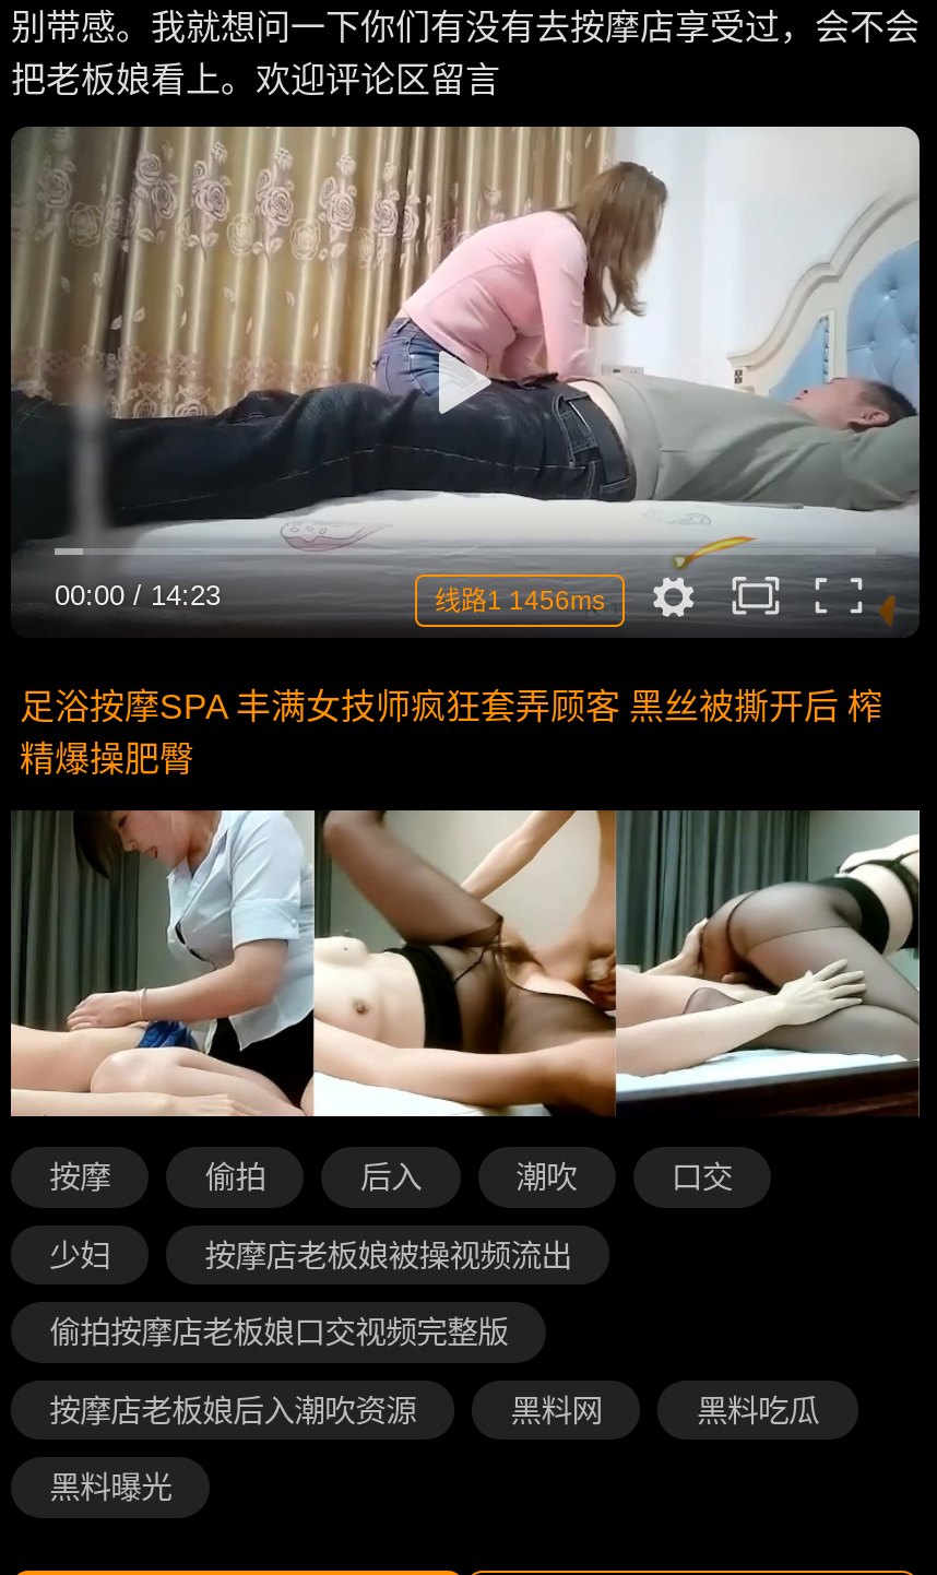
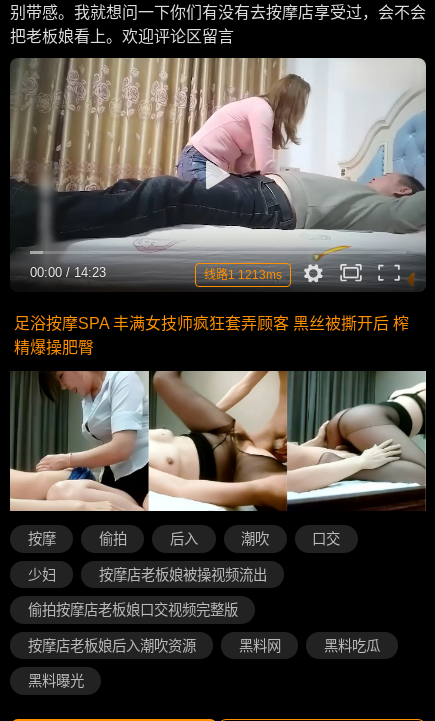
- 线路1 1456ms
+ 线路1 1213ms
